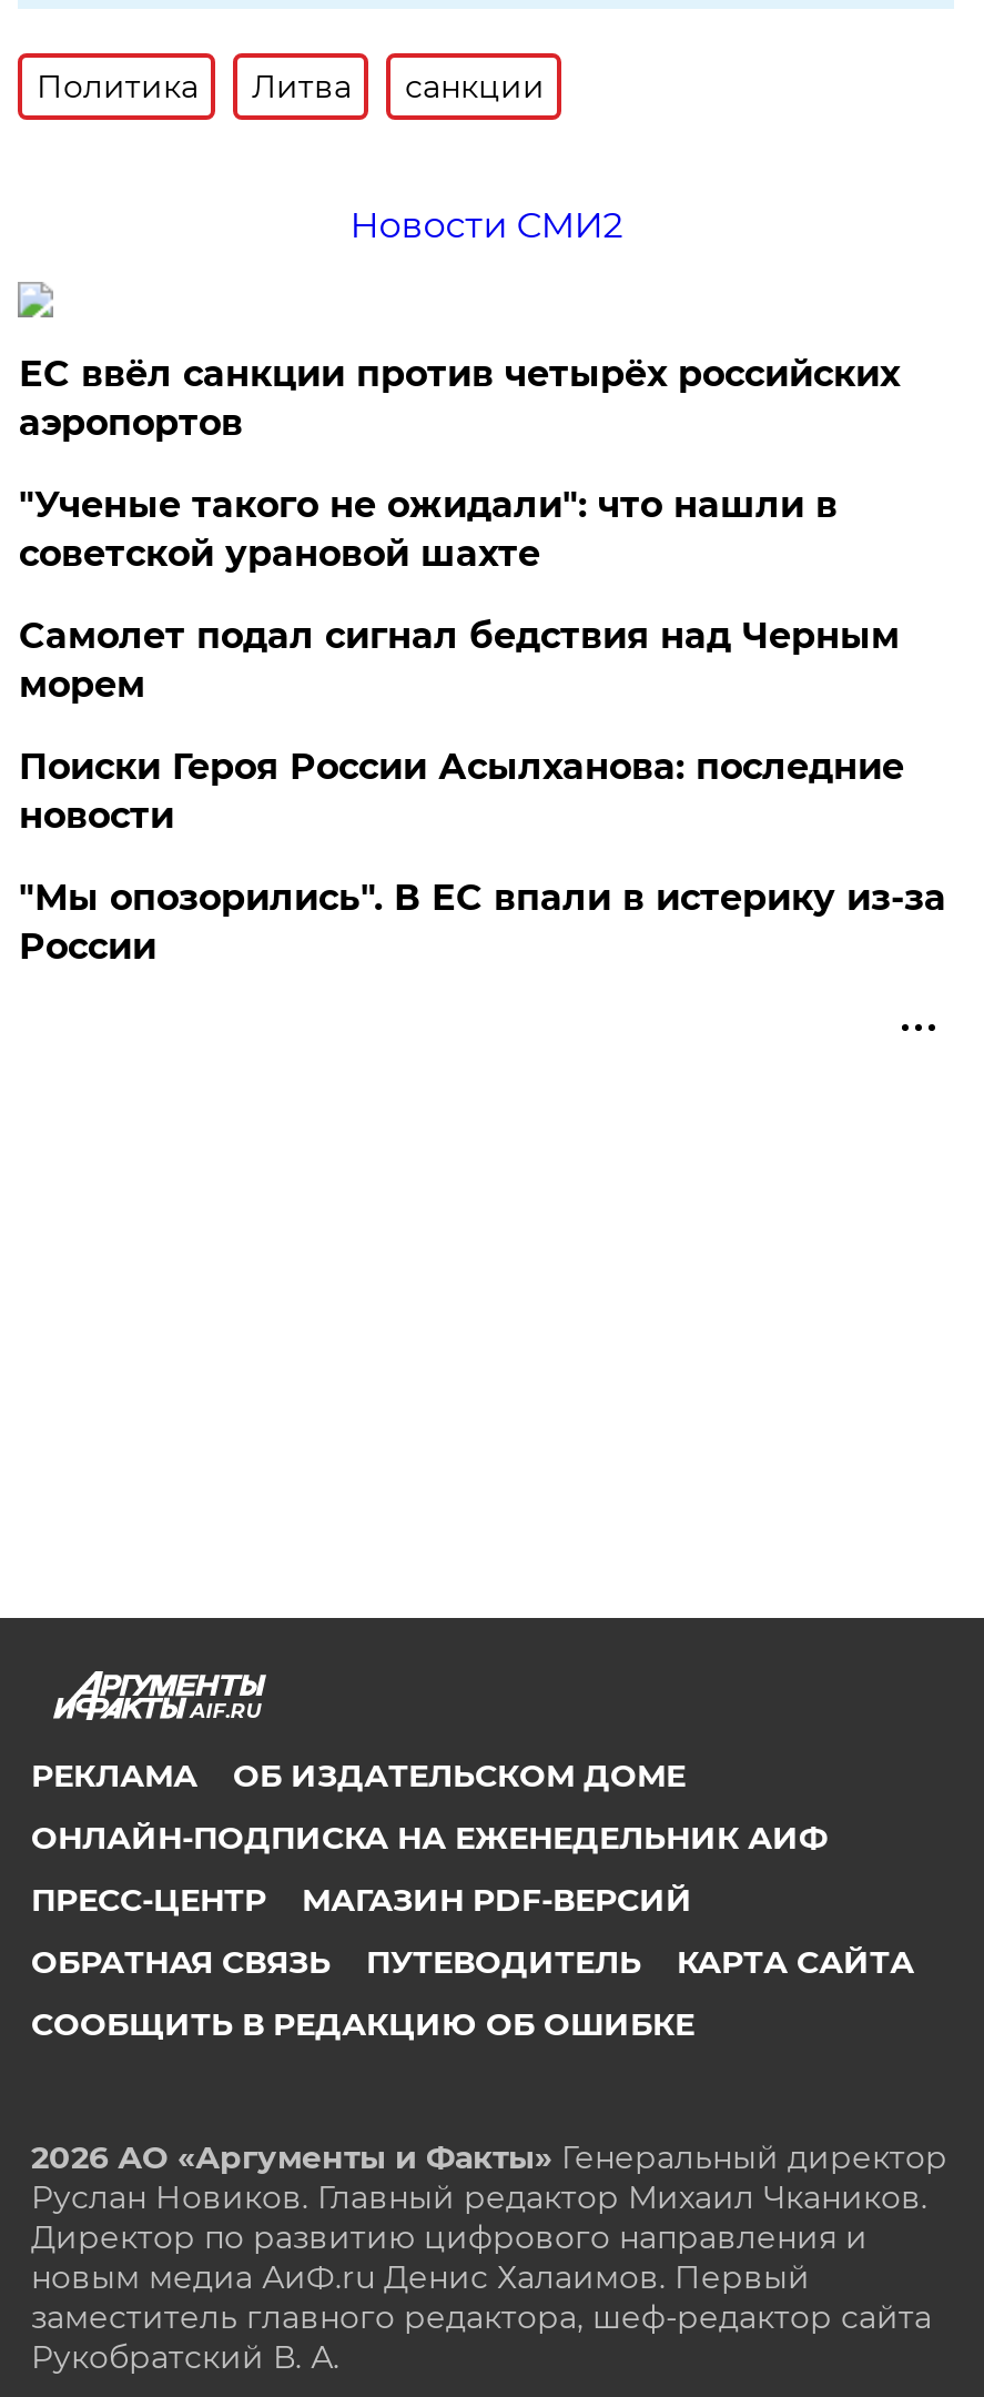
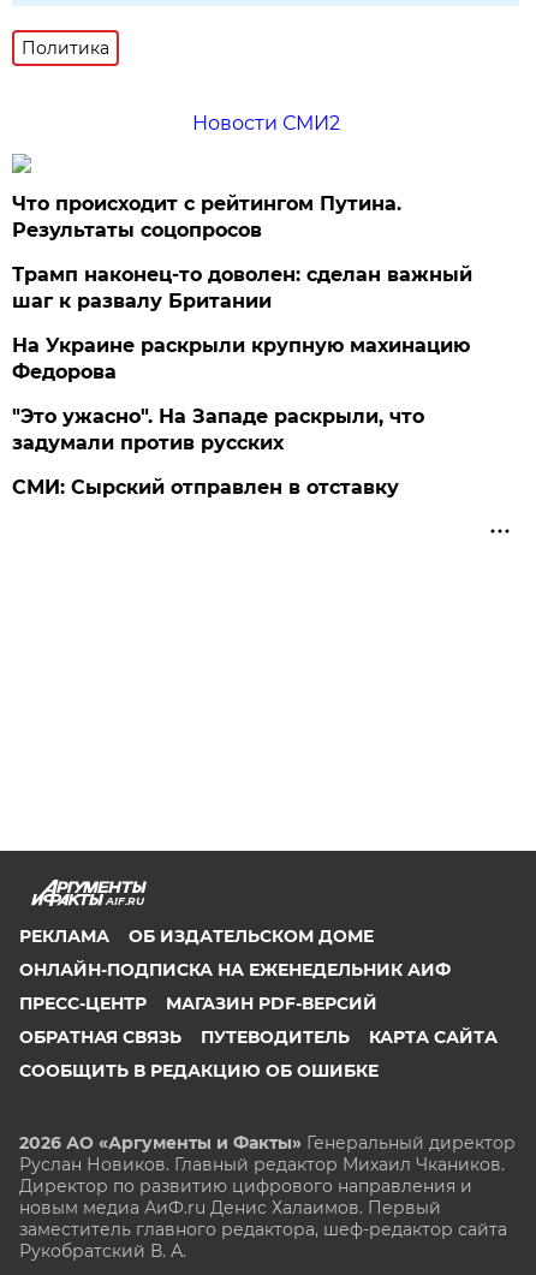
- Литва
- санкции

- ЕС ввёл санкции против четырёх российских
- аэропортов
+ Что происходит с рейтингом Путина.
+ Результаты соцопросов

- "Ученые такого не ожидали": что нашли в
- советской урановой шахте
+ Трамп наконец-то доволен: сделан важный
+ шаг к развалу Британии

- Самолет подал сигнал бедствия над Черным
- морем
+ На Украине раскрыли крупную махинацию
+ Федорова

- Поиски Героя России Асылханова: последние
- новости
+ "Это ужасно". На Западе раскрыли, что
+ задумали против русских

- "Мы опозорились". В ЕС впали в истерику из-за
- России
+ СМИ: Сырский отправлен в отставку
